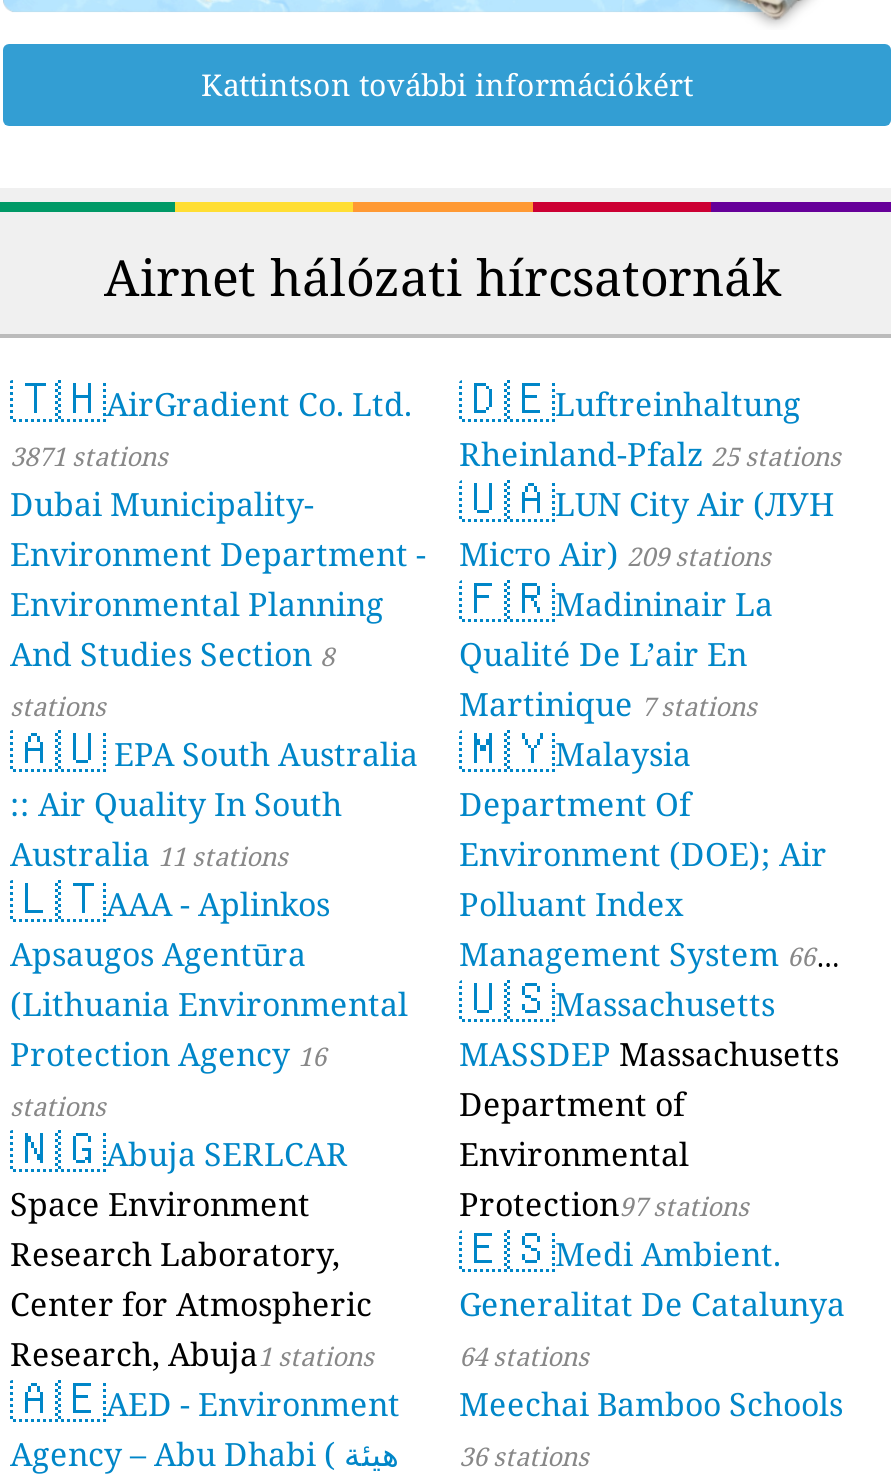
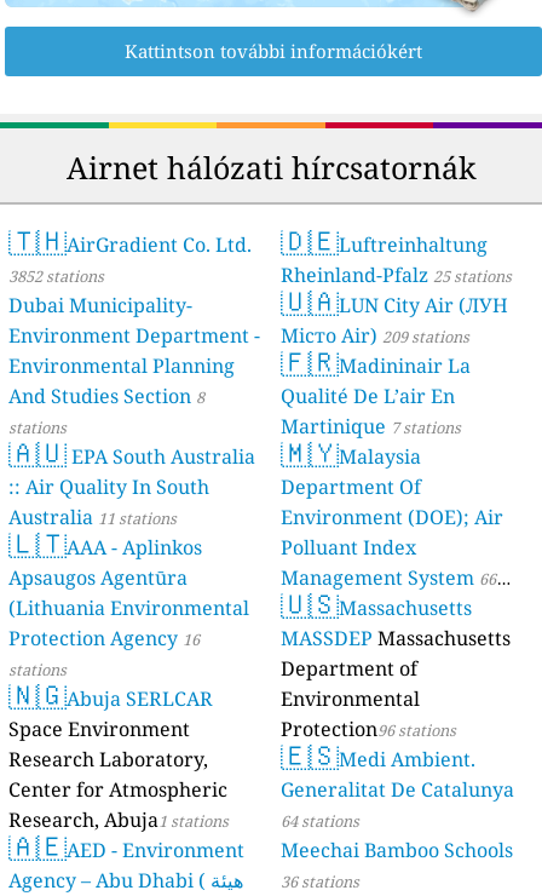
- 3871 stations
+ 3852 stations

- Protection97 stations
+ Protection96 stations
